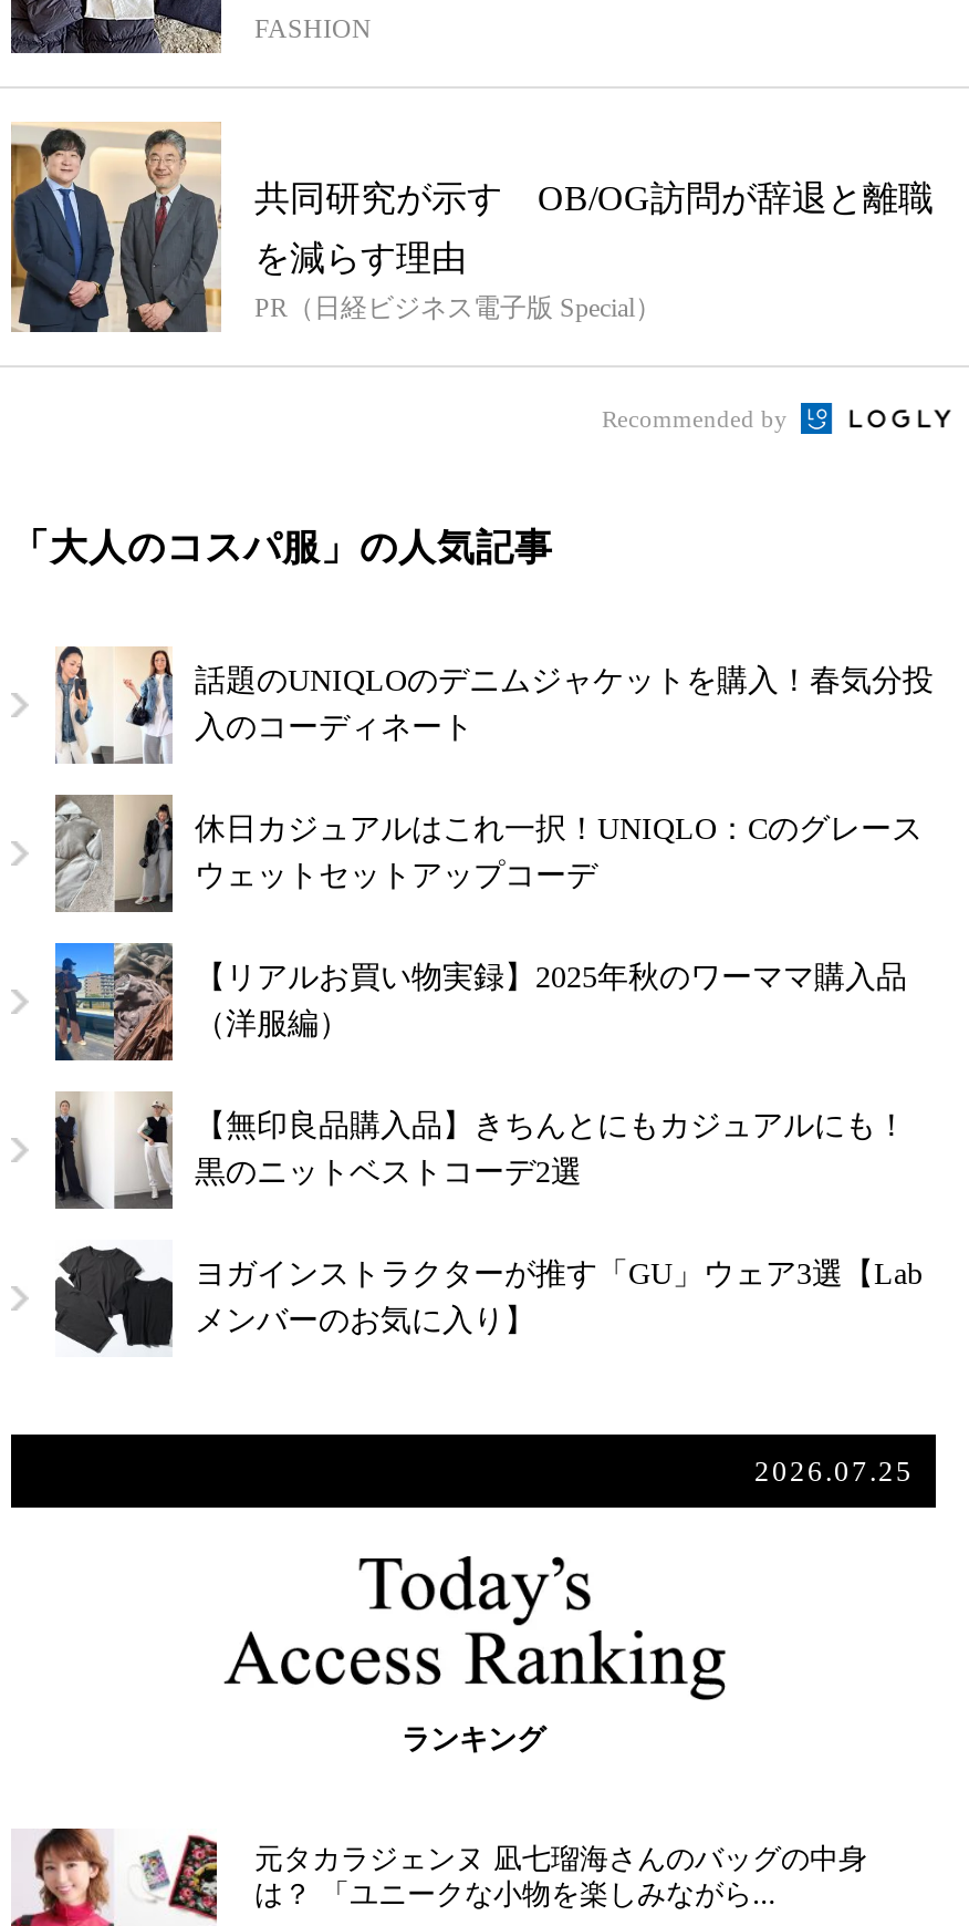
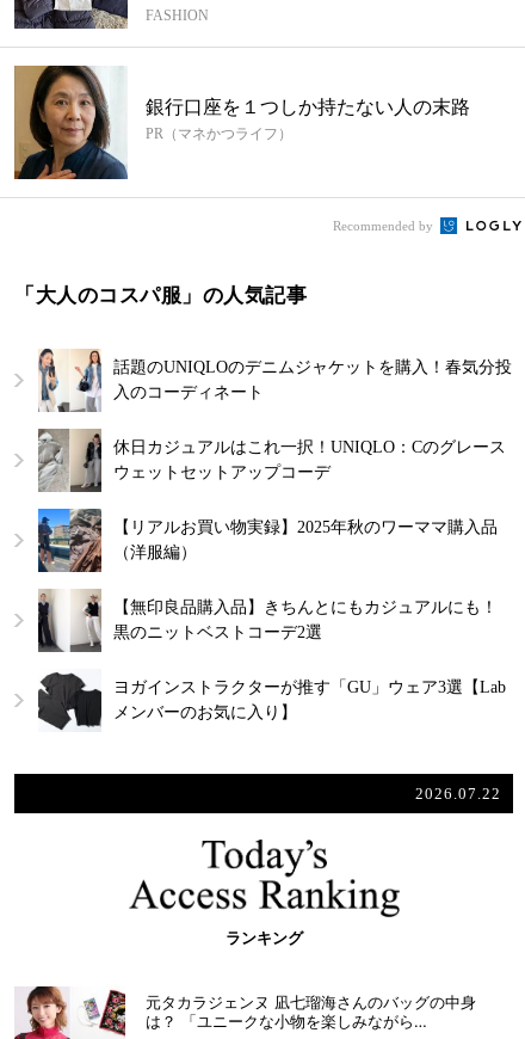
- [image]
- 共同研究が示す OB/OG訪問が辞退と離職
- を減らす理由
- PR（日経ビジネス電子版 Special）
+ [image]
+ 銀行口座を１つしか持たない人の末路
+ PR（マネかつライフ）

- 2026.07.25
+ 2026.07.22
